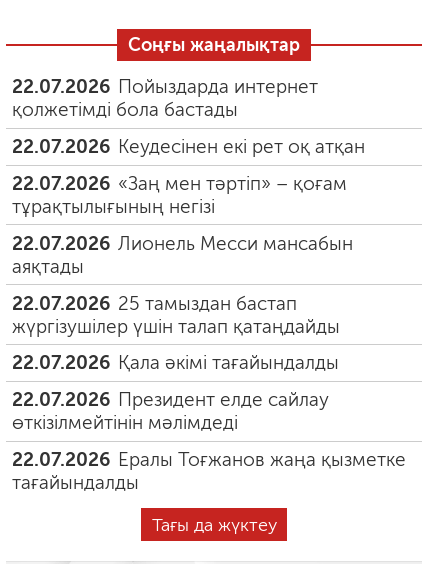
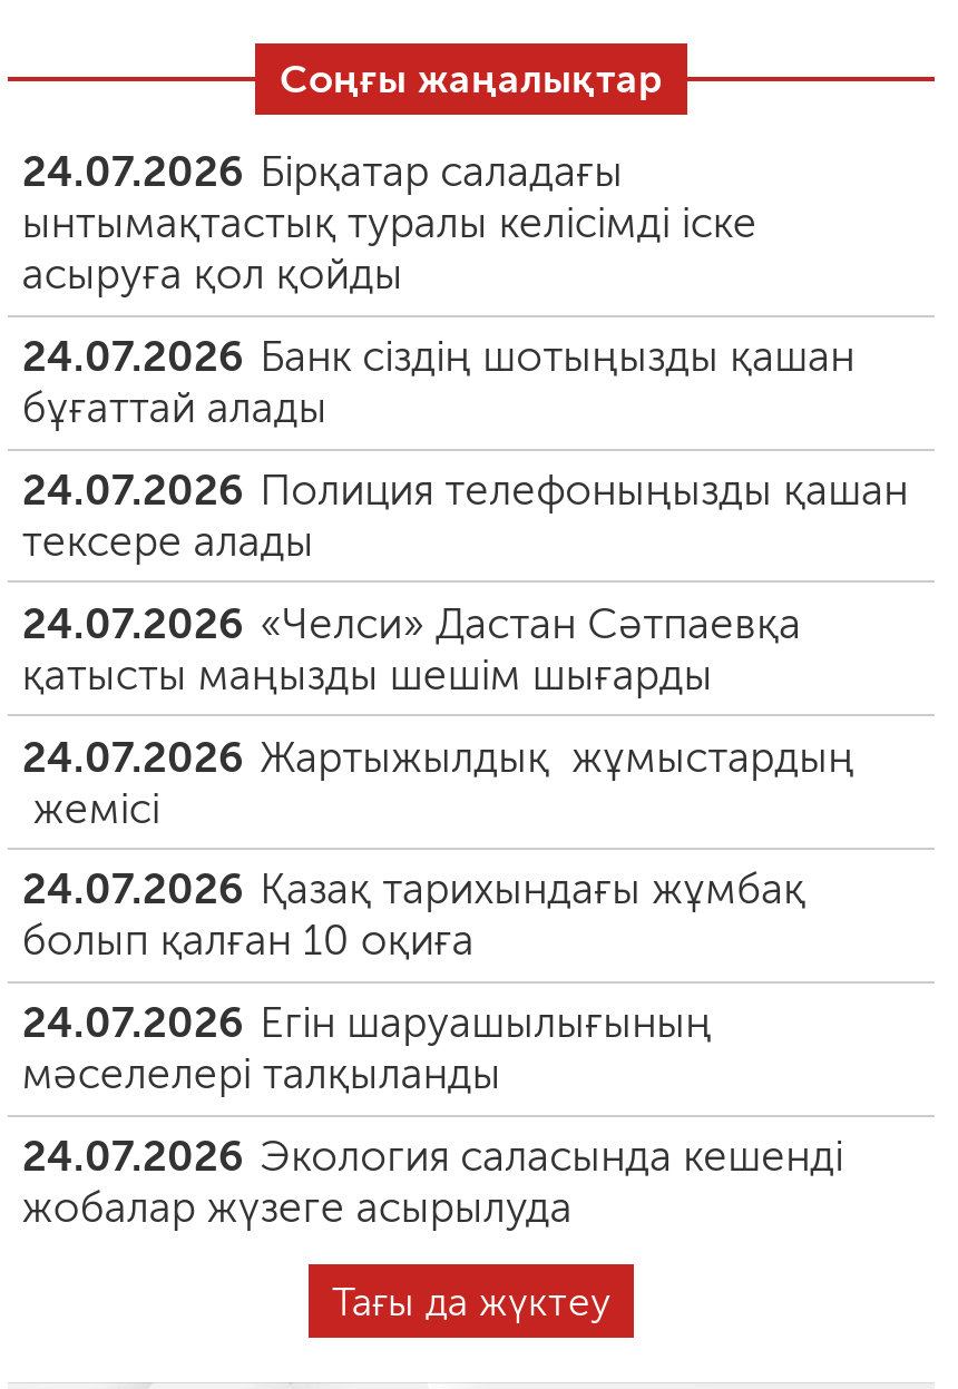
- 22.07.2026 Пойыздарда интернет
- қолжетімді бола бастады
+ 24.07.2026 Бірқатар саладағы
+ ынтымақтастық туралы келісімді іске
+ асыруға қол қойды

- 22.07.2026 Кеудесінен екі рет оқ атқан
+ 24.07.2026 Банк сіздің шотыңызды қашан
+ бұғаттай алады

- 22.07.2026 «Заң мен тәртіп» – қоғам
- тұрақтылығының негізі
+ 24.07.2026 Полиция телефоныңызды қашан
+ тексере алады

- 22.07.2026 Лионель Месси мансабын
- аяқтады
+ 24.07.2026 «Челси» Дастан Сәтпаевқа
+ қатысты маңызды шешім шығарды

- 22.07.2026 25 тамыздан бастап
- жүргізушілер үшін талап қатаңдайды
+ 24.07.2026 Жартыжылдық жұмыстардың
+ жемісі

- 22.07.2026 Қала әкімі тағайындалды
+ 24.07.2026 Қазақ тарихындағы жұмбақ
+ болып қалған 10 оқиға

- 22.07.2026 Президент елде сайлау
- өткізілмейтінін мәлімдеді
+ 24.07.2026 Егін шаруашылығының
+ мәселелері талқыланды

- 22.07.2026 Ералы Тоғжанов жаңа қызметке
- тағайындалды
+ 24.07.2026 Экология саласында кешенді
+ жобалар жүзеге асырылуда
